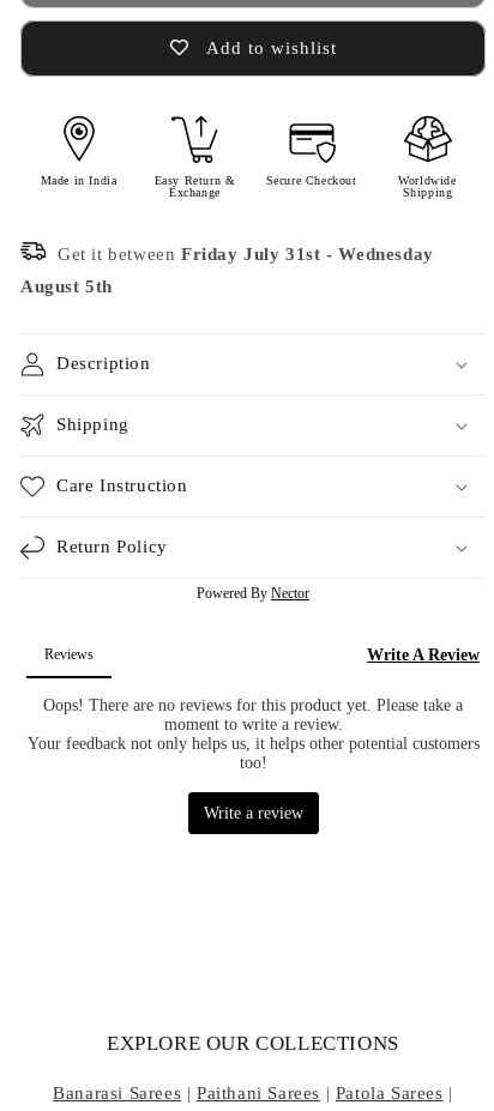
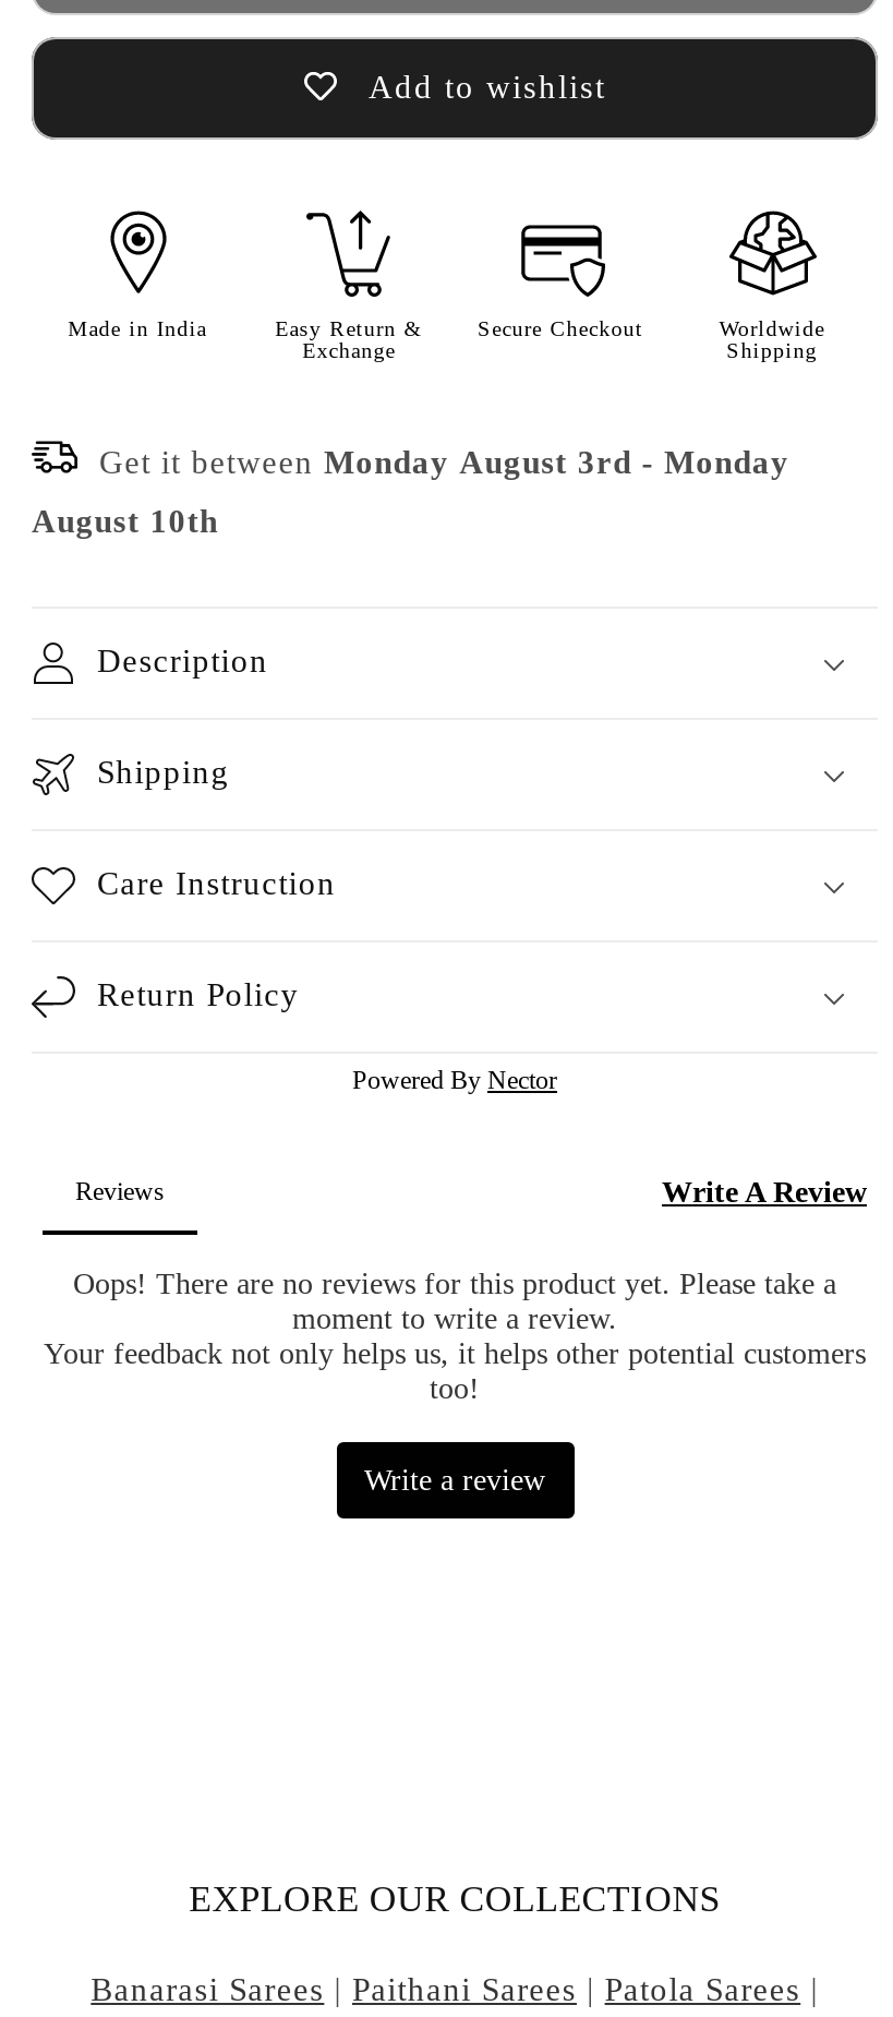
- Get it between Friday July 31st - Wednesday
+ Get it between Monday August 3rd - Monday

- August 5th
+ August 10th
